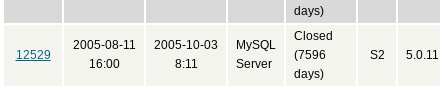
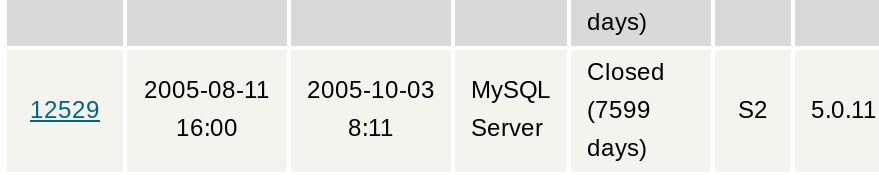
- (7596
+ (7599
